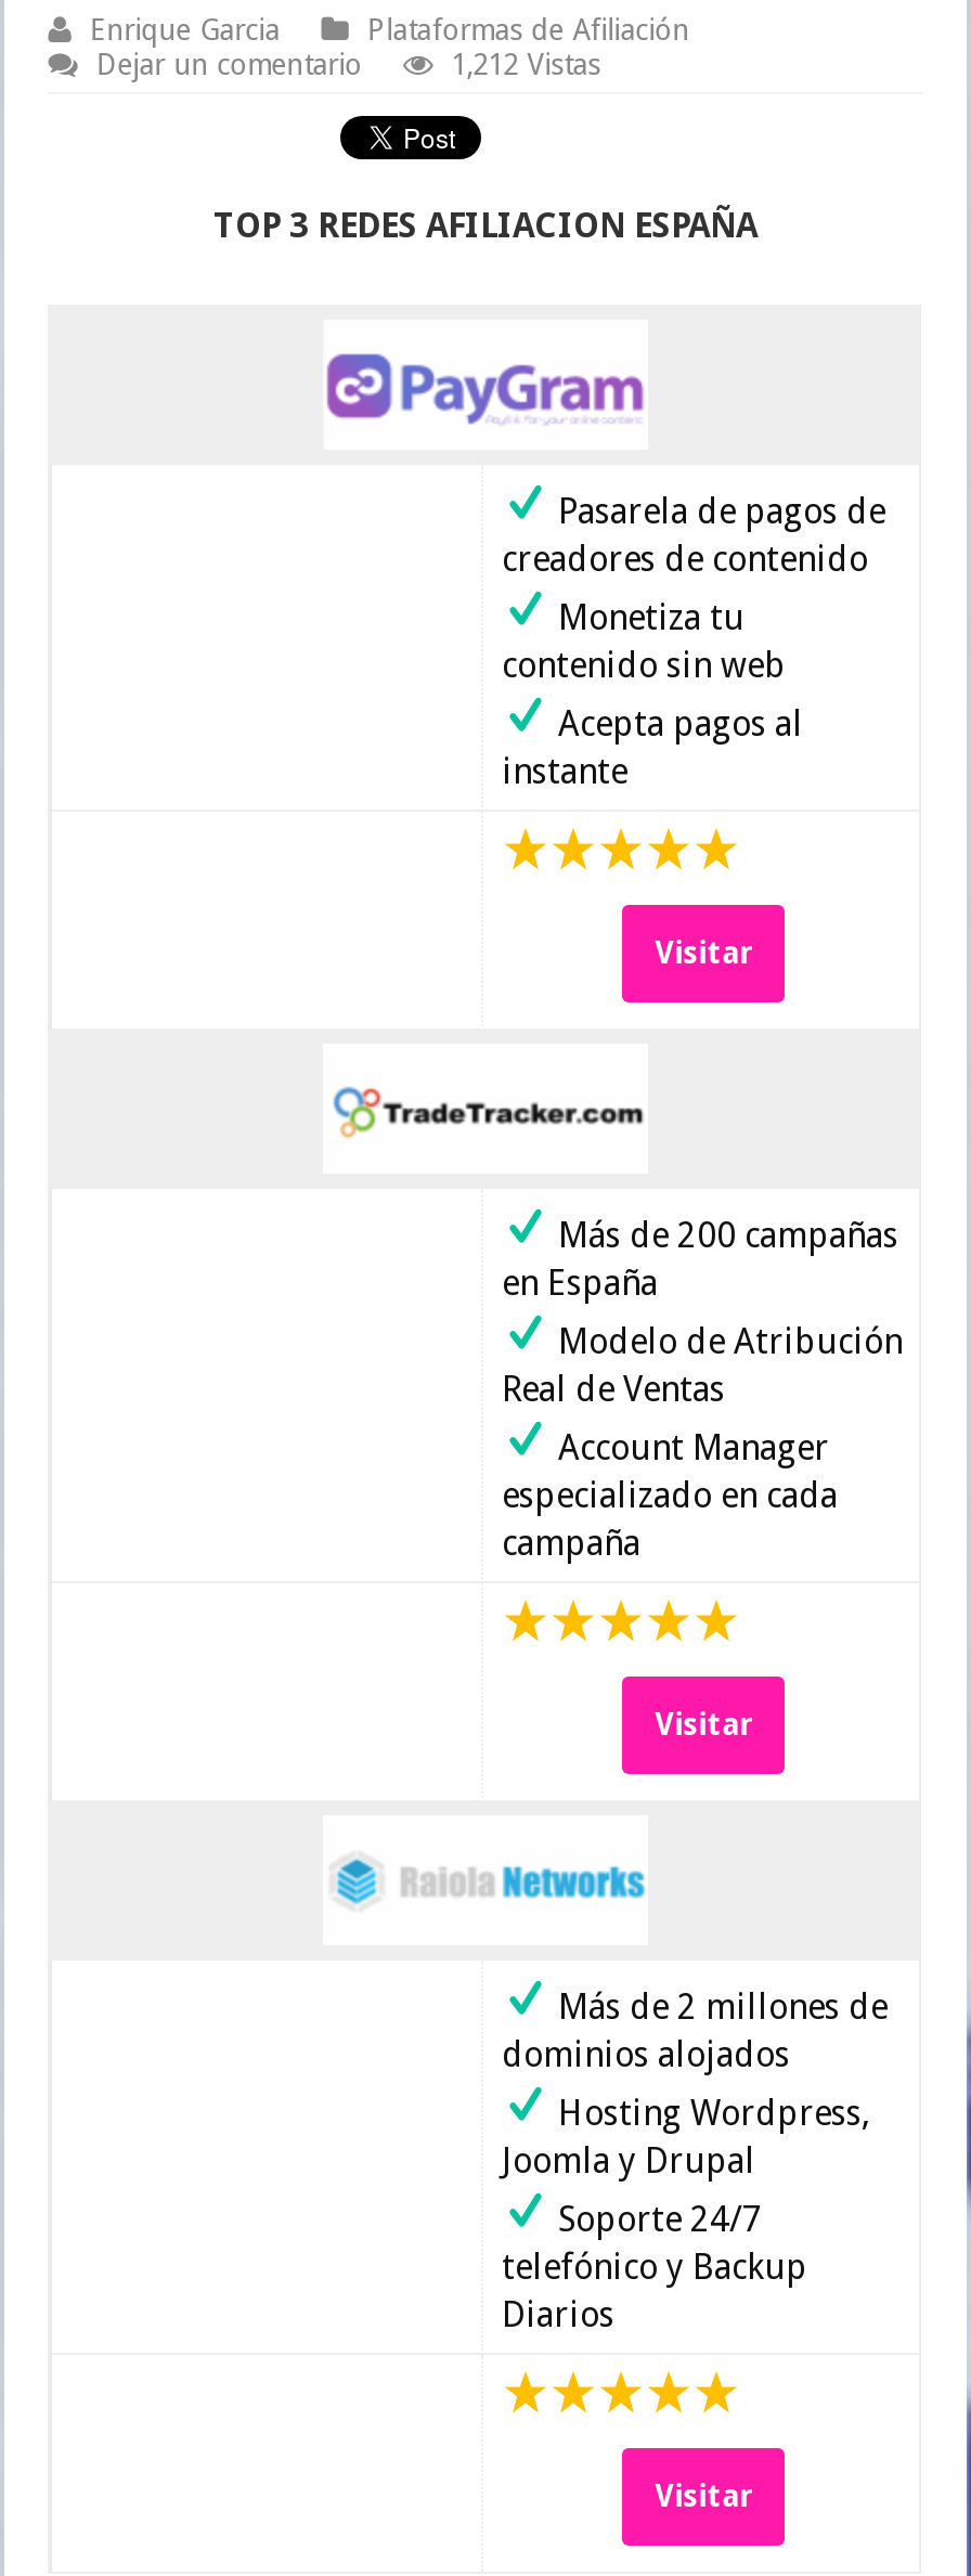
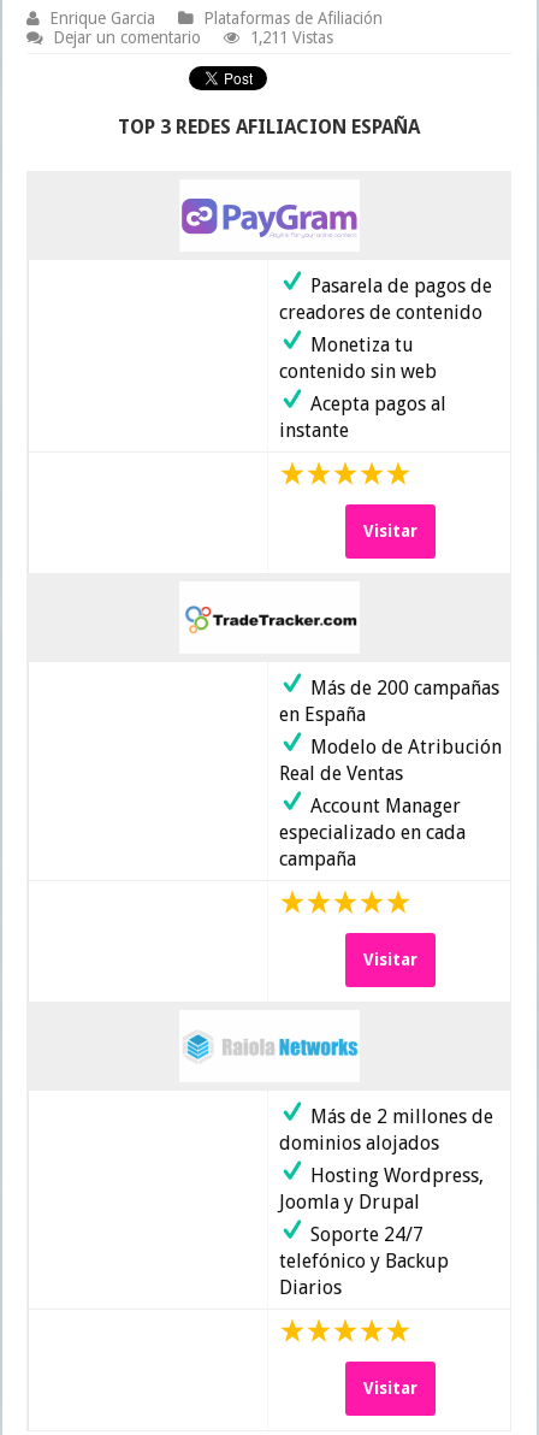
- 1,212 Vistas
+ 1,211 Vistas
